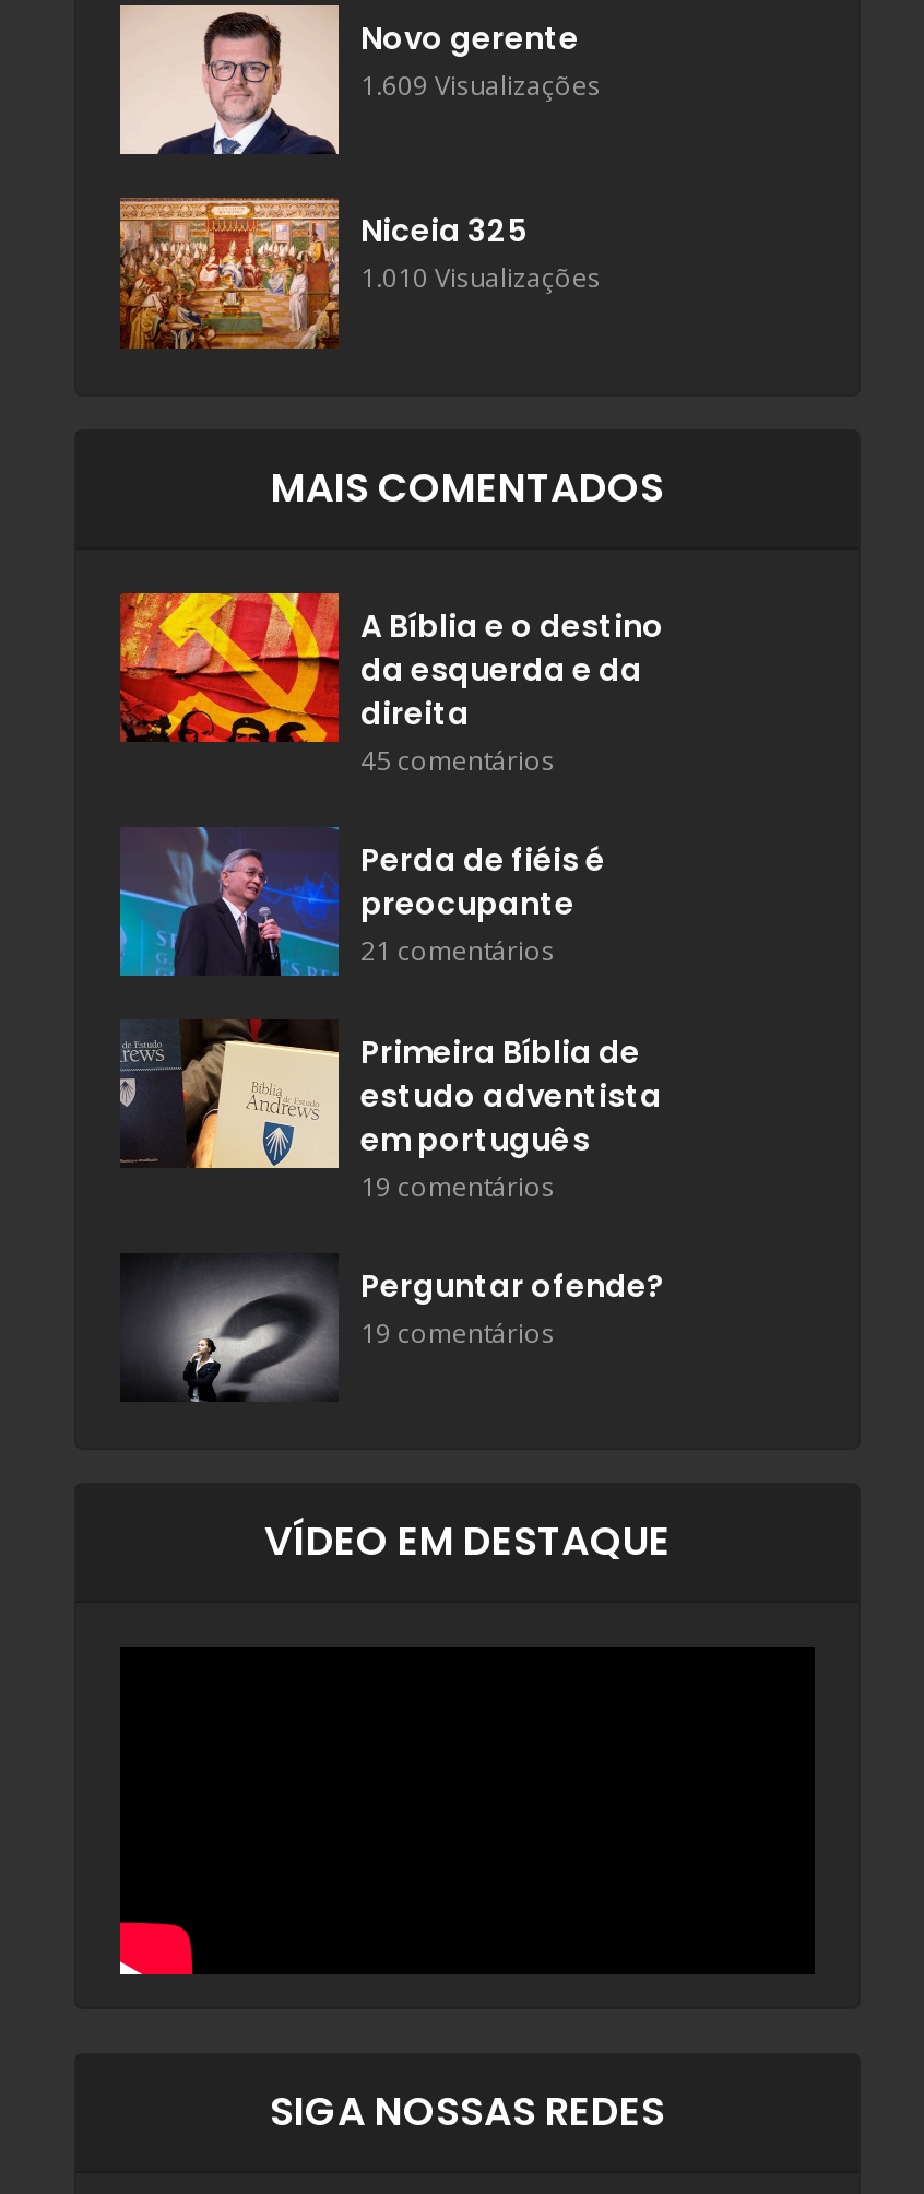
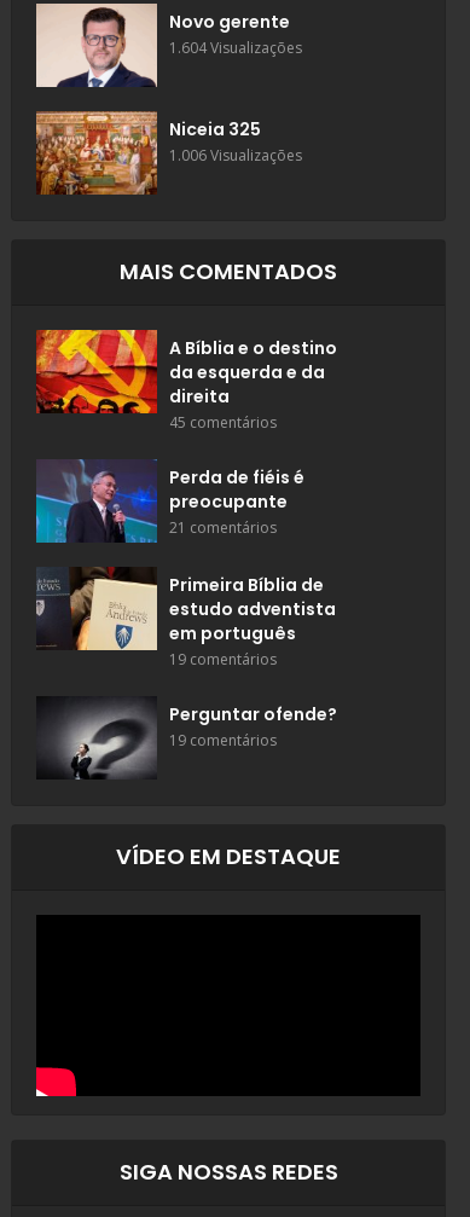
- 1.609 Visualizações
+ 1.604 Visualizações

- 1.010 Visualizações
+ 1.006 Visualizações
